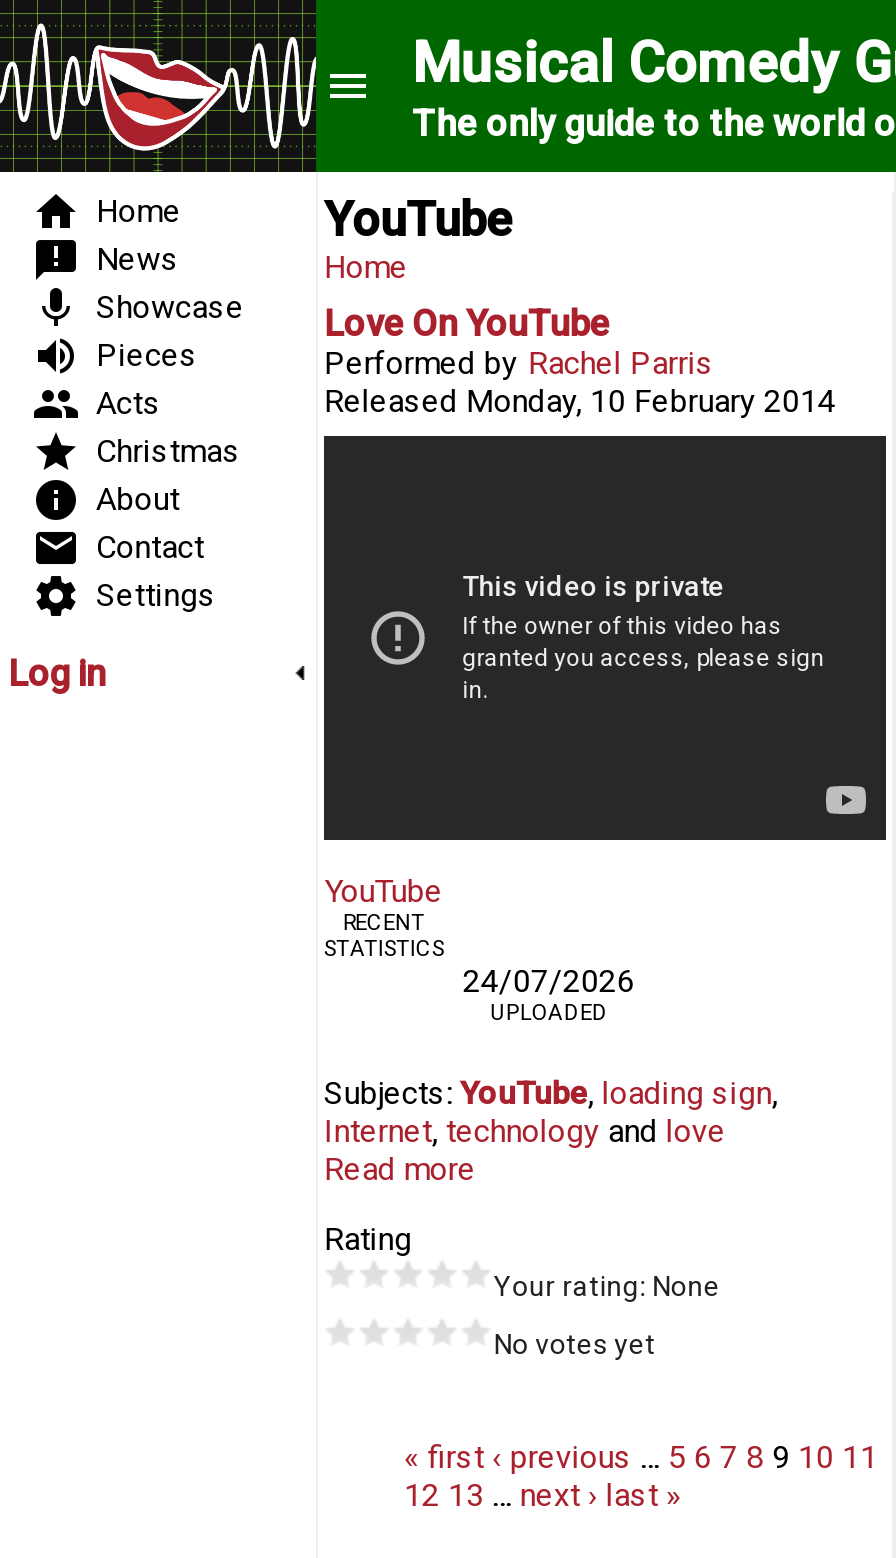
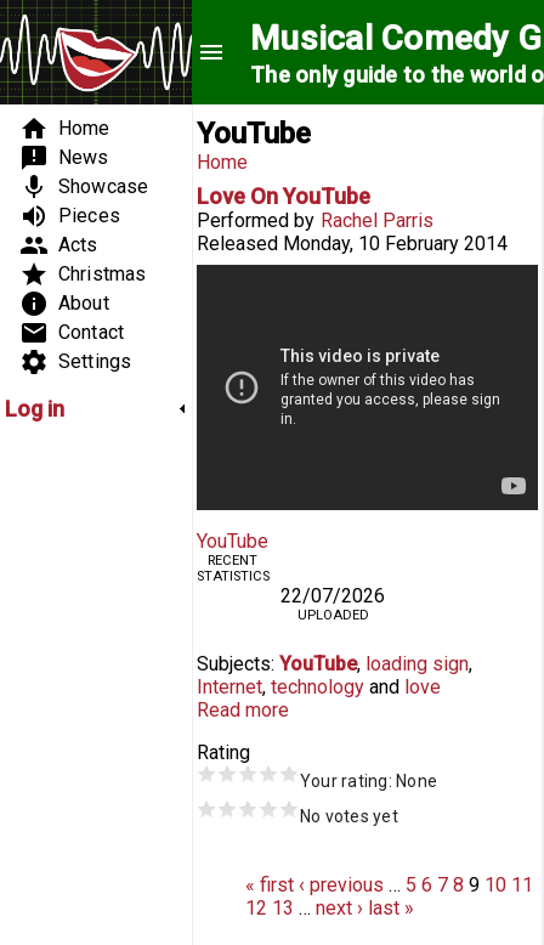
- 24/07/2026
+ 22/07/2026
